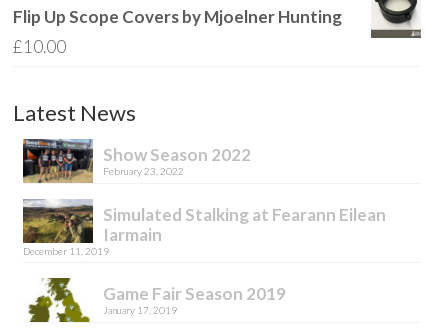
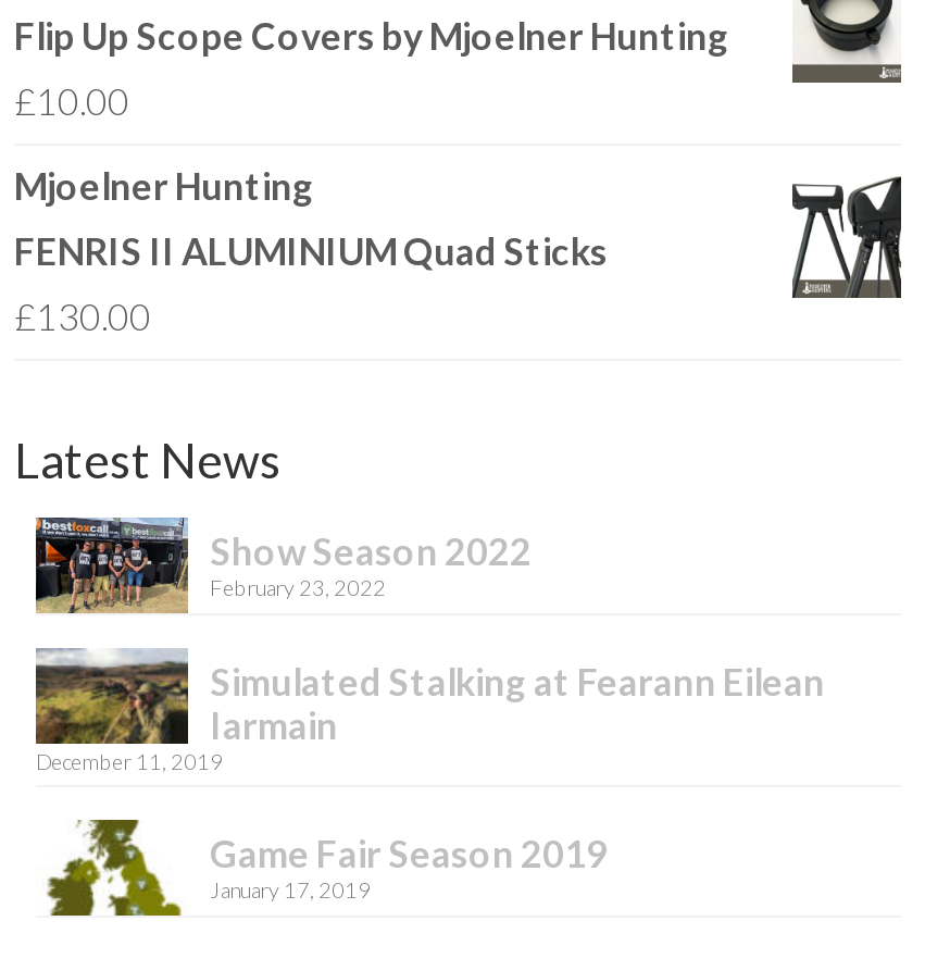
+ Mjoelner Hunting
+ FENRIS II ALUMINIUM Quad Sticks
+ £130.00

+ [image]
